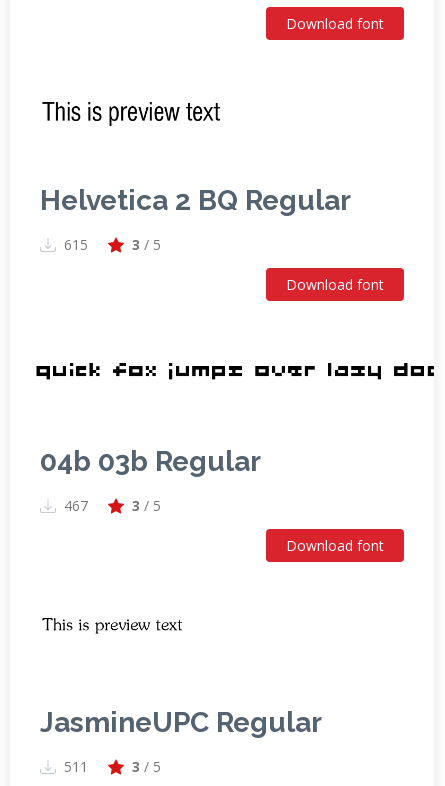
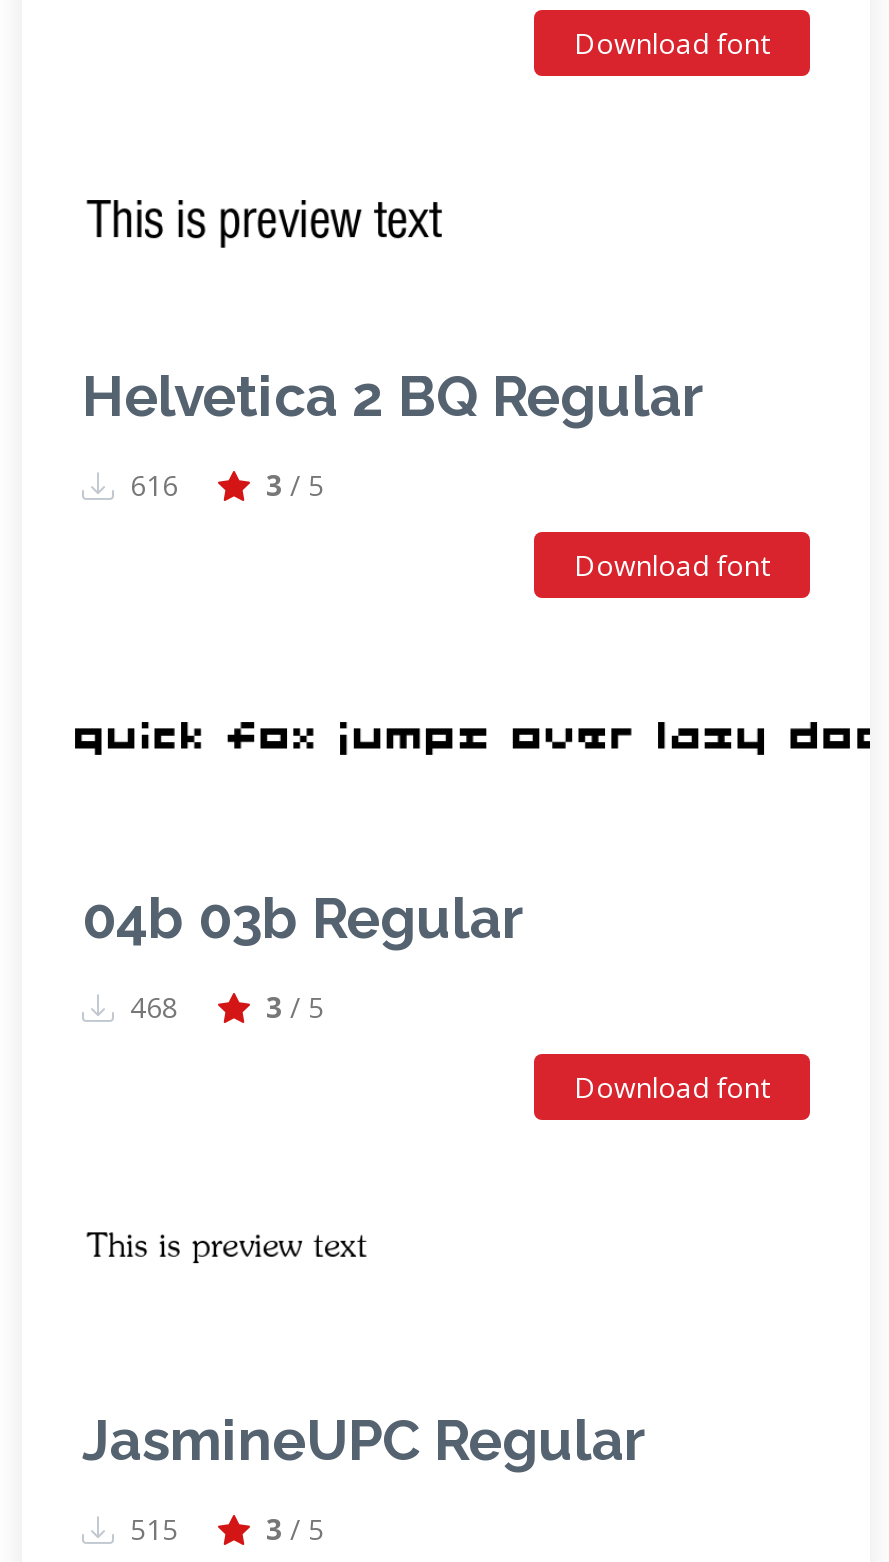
- 615
+ 616

- 467
+ 468

- 511
+ 515
